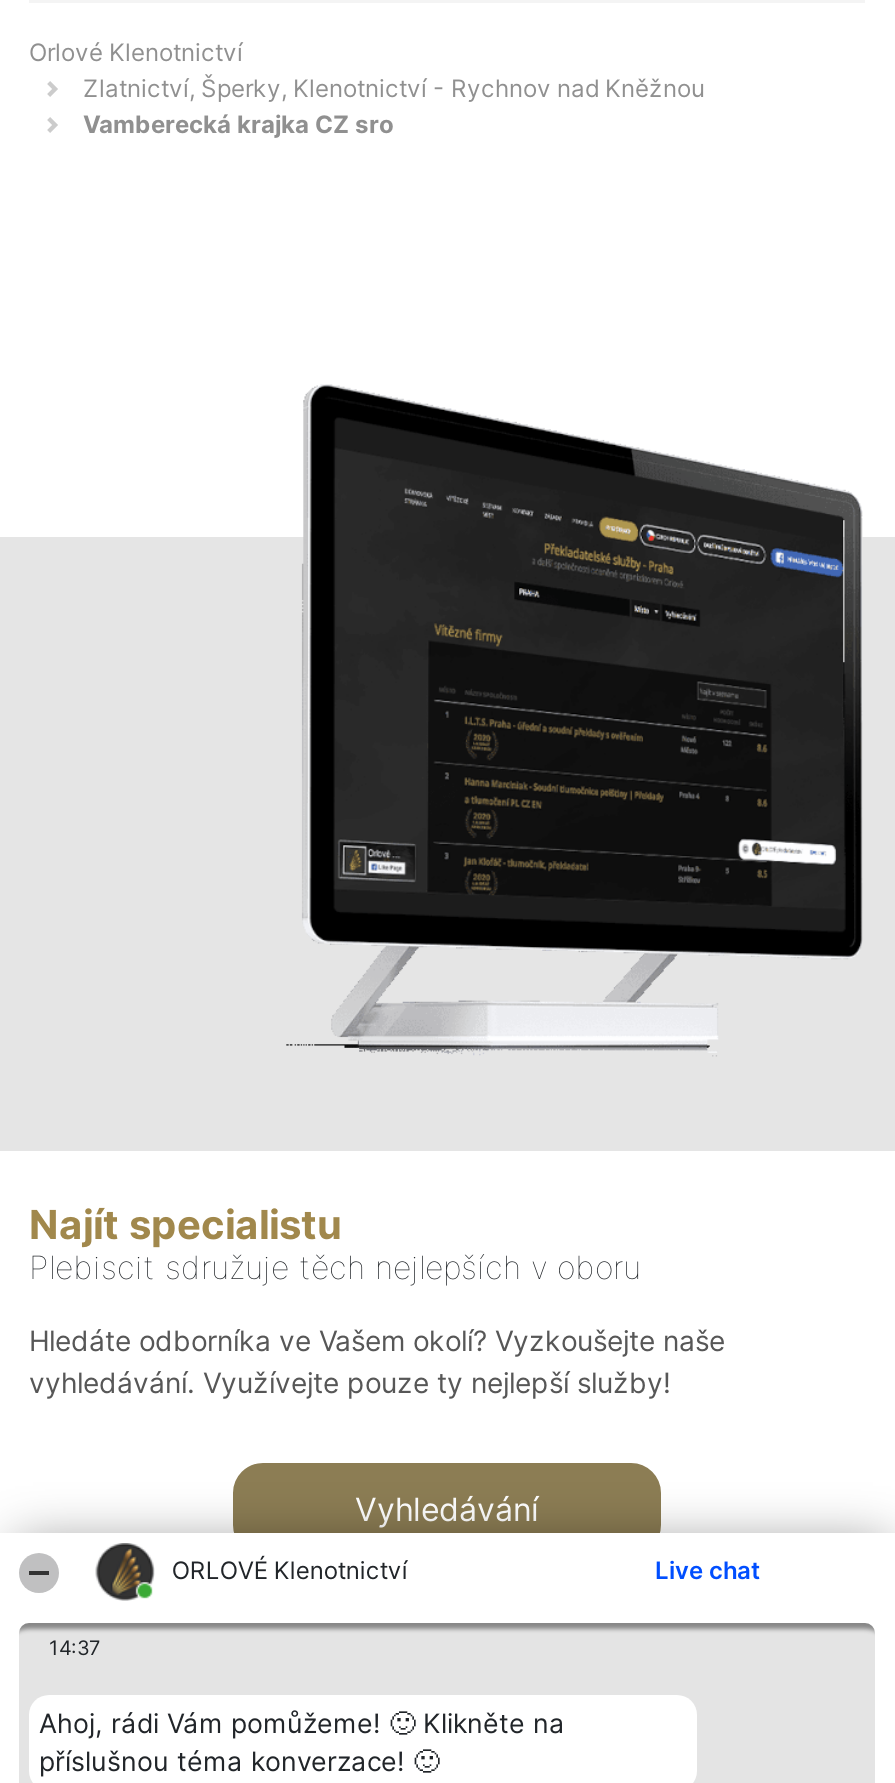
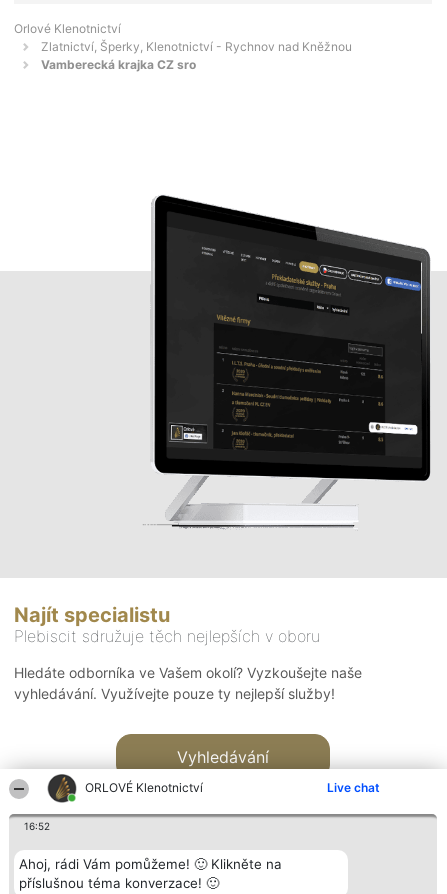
- 14:37
+ 16:52
